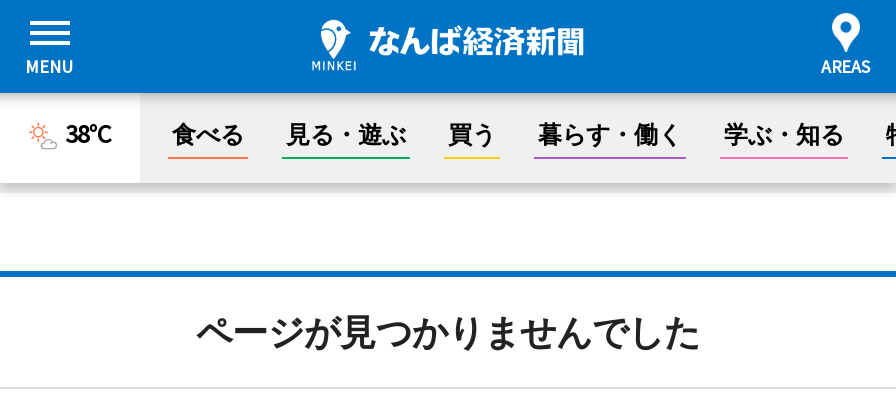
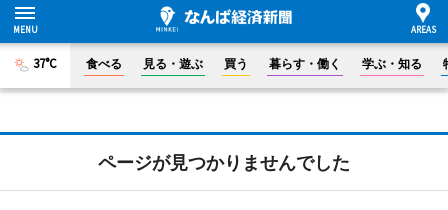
- 38°C
+ 37°C
